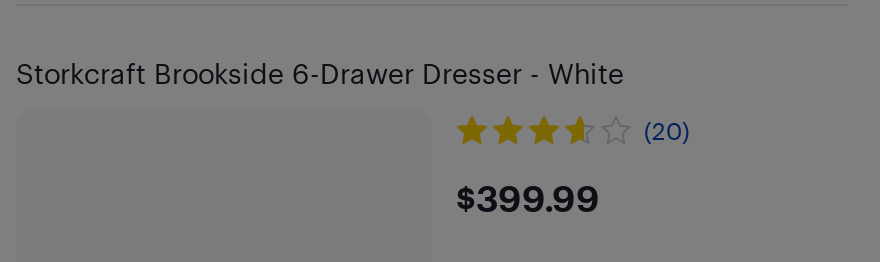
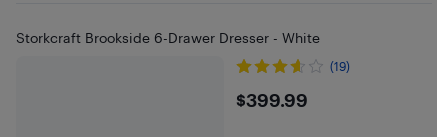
- (20)
+ (19)
